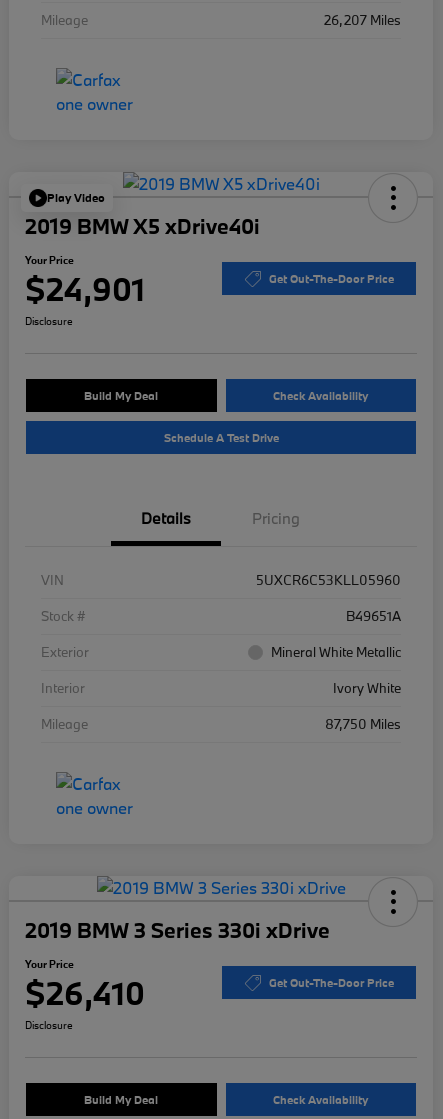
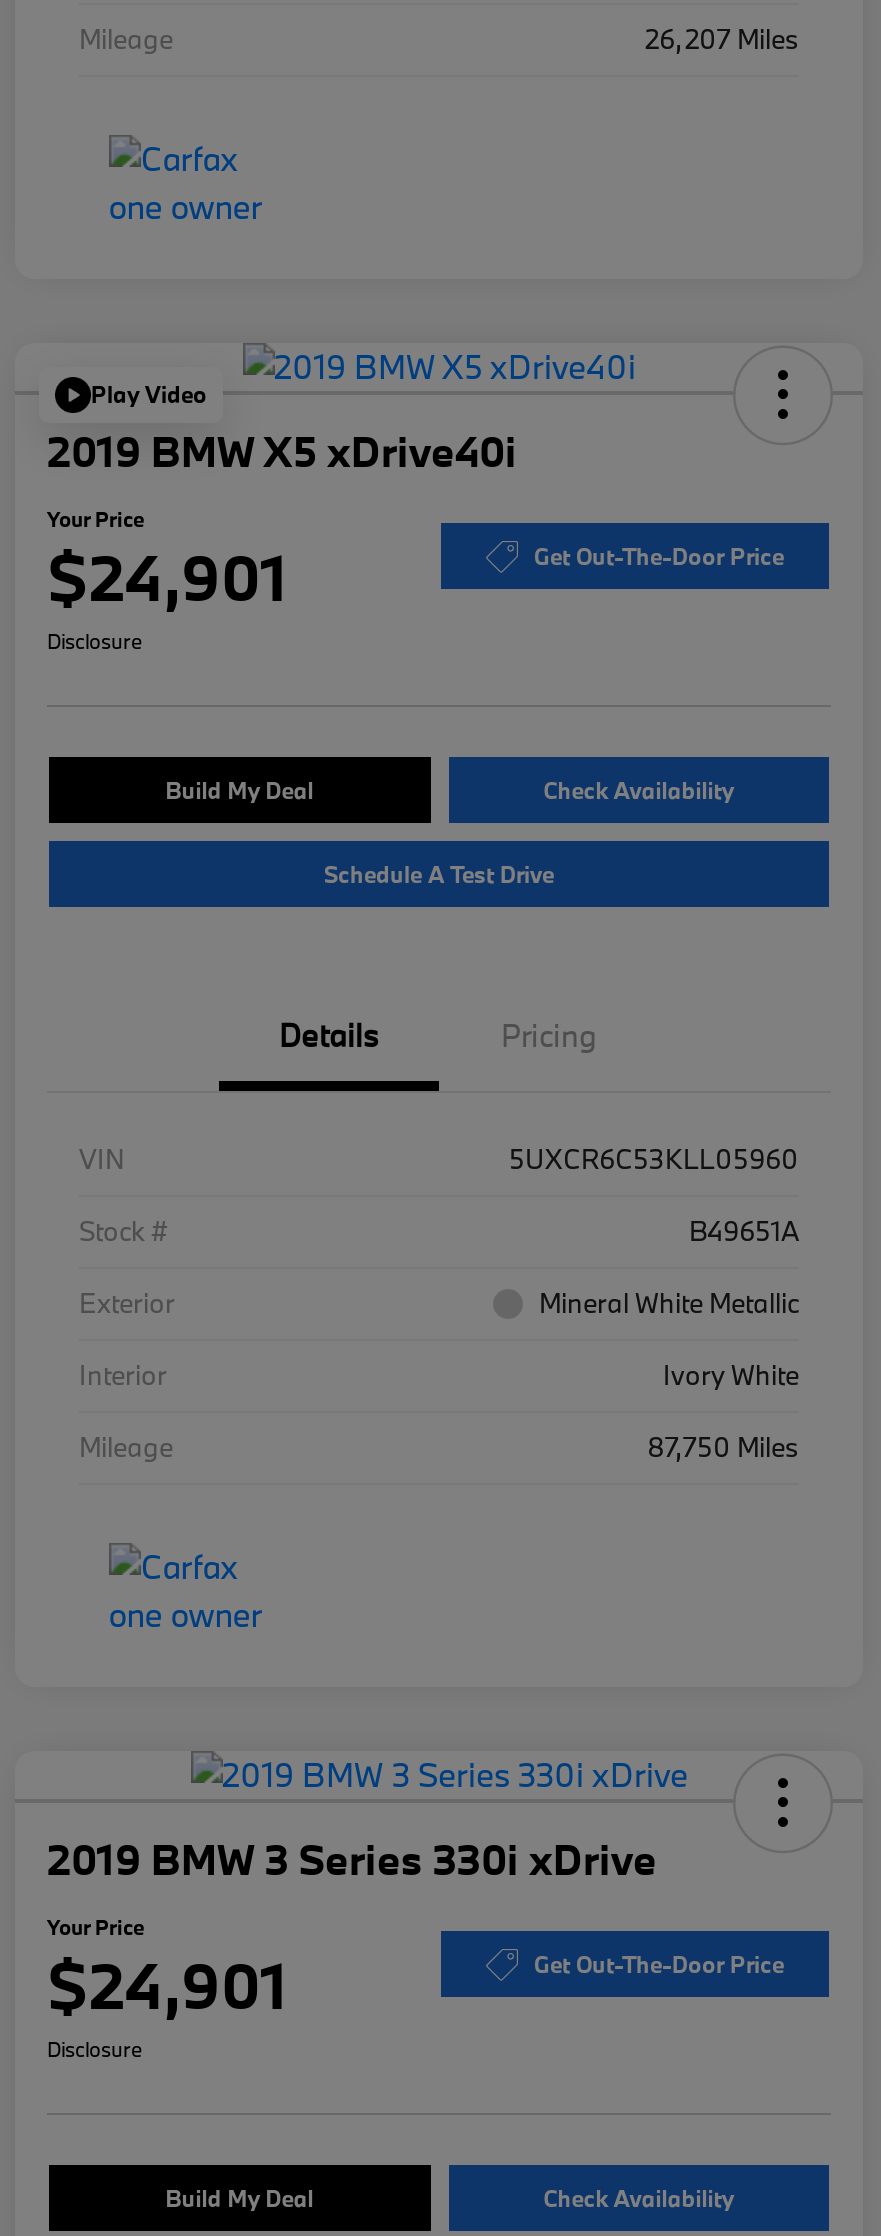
- $26,410
+ $24,901
